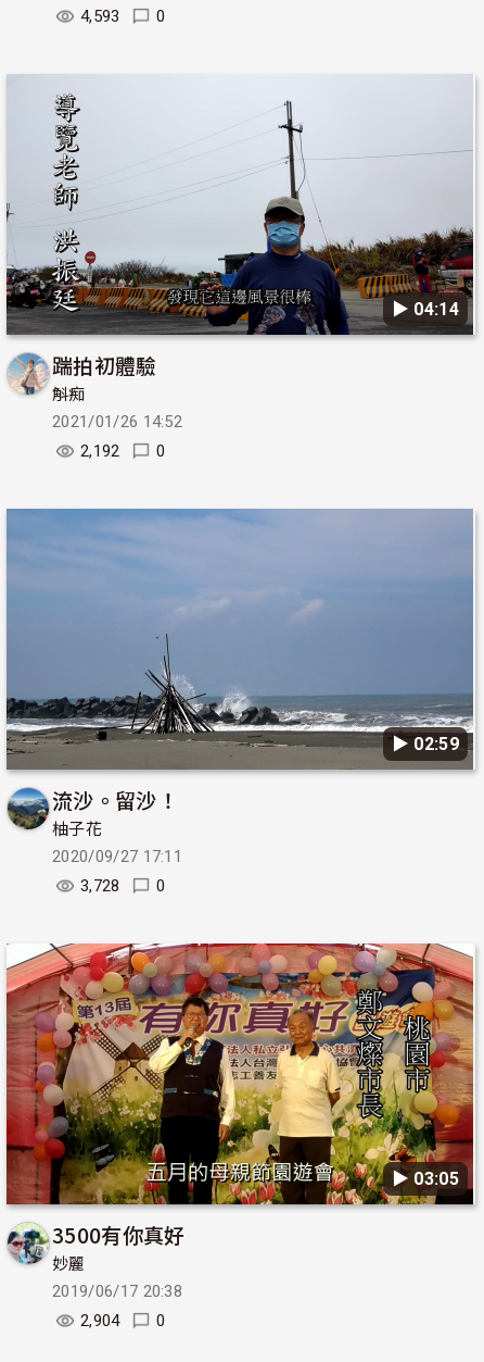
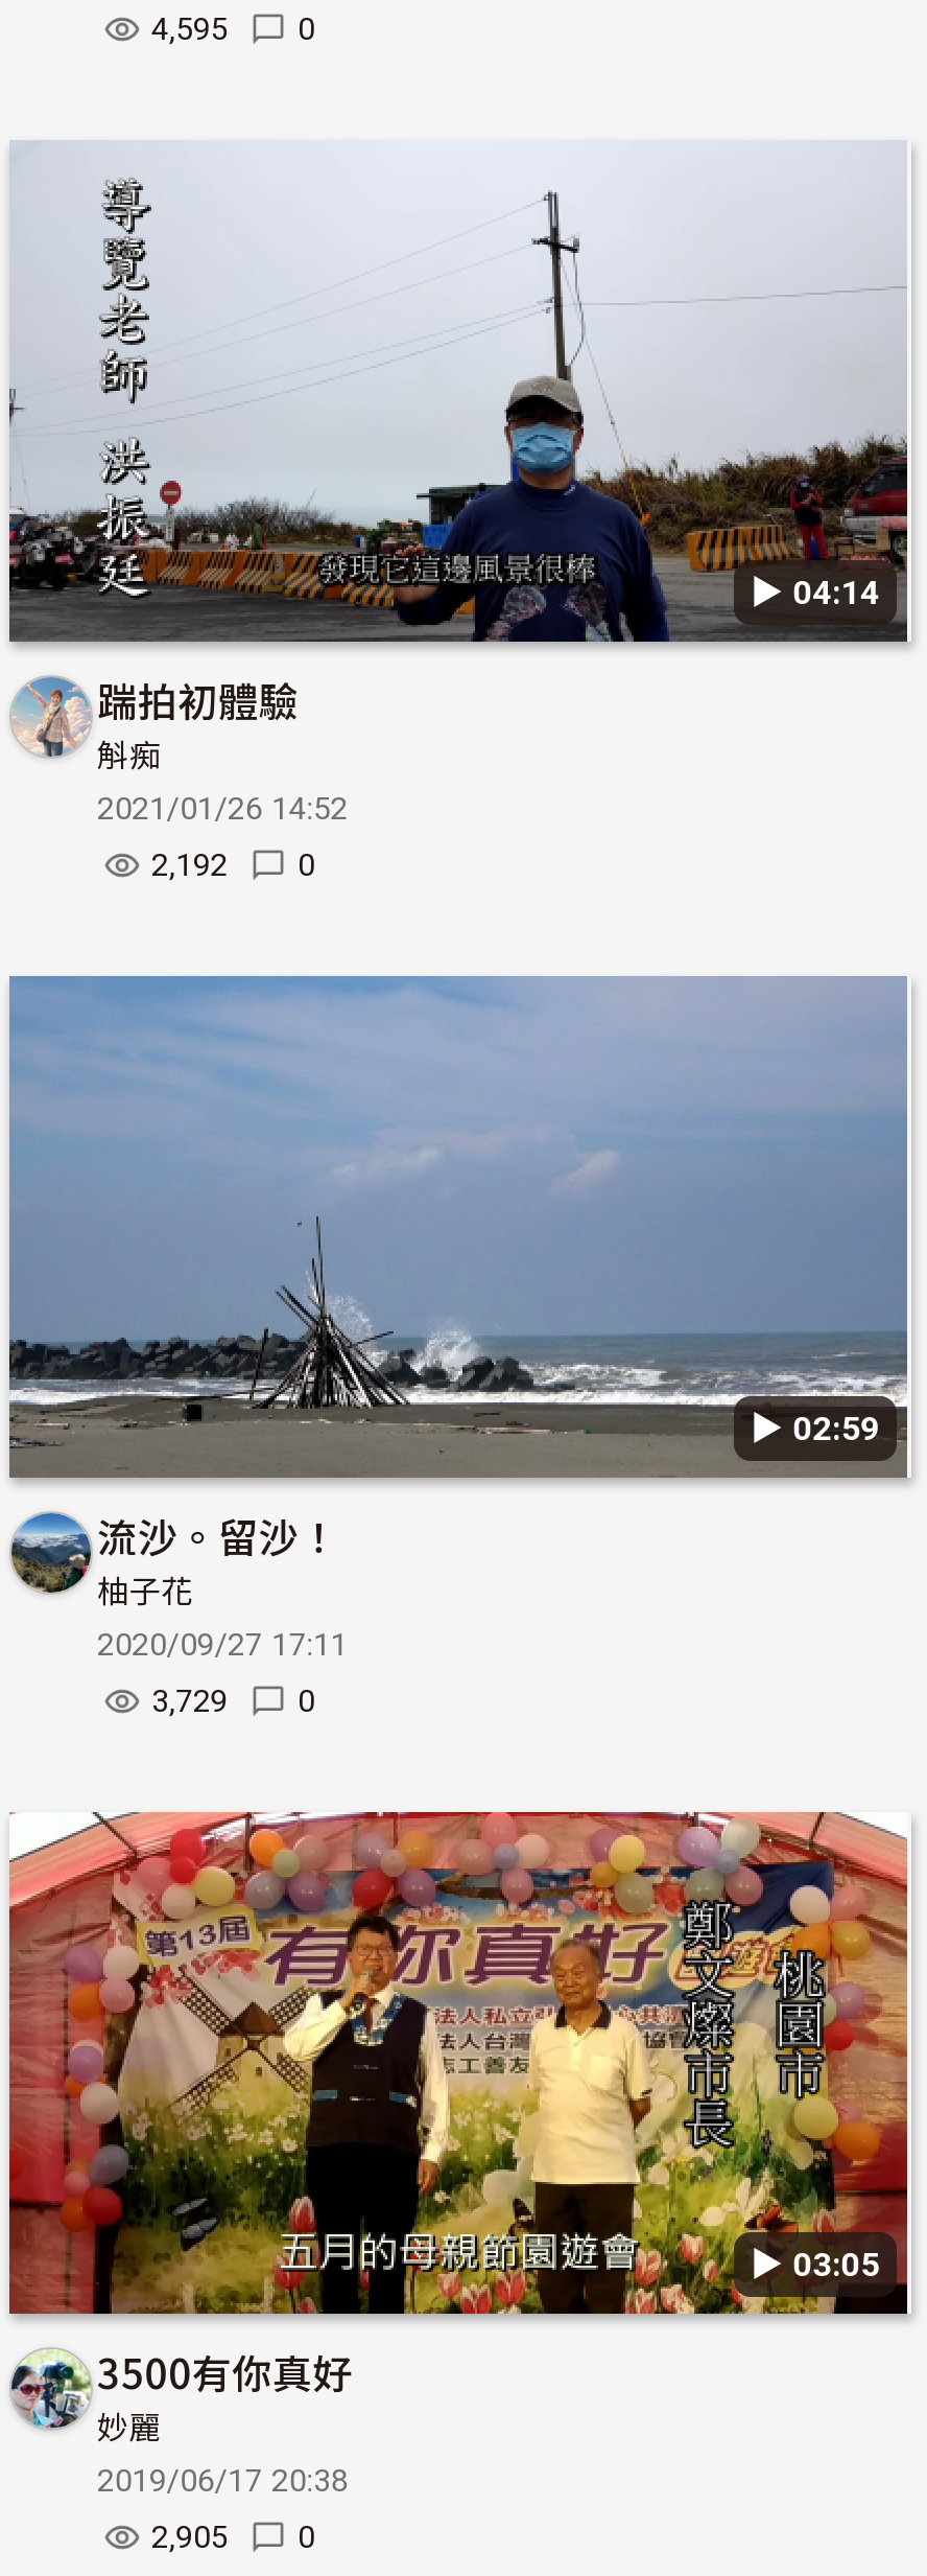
- 4,593 0
+ 4,595 0

- 3,728 0
+ 3,729 0

- 2,904 0
+ 2,905 0
